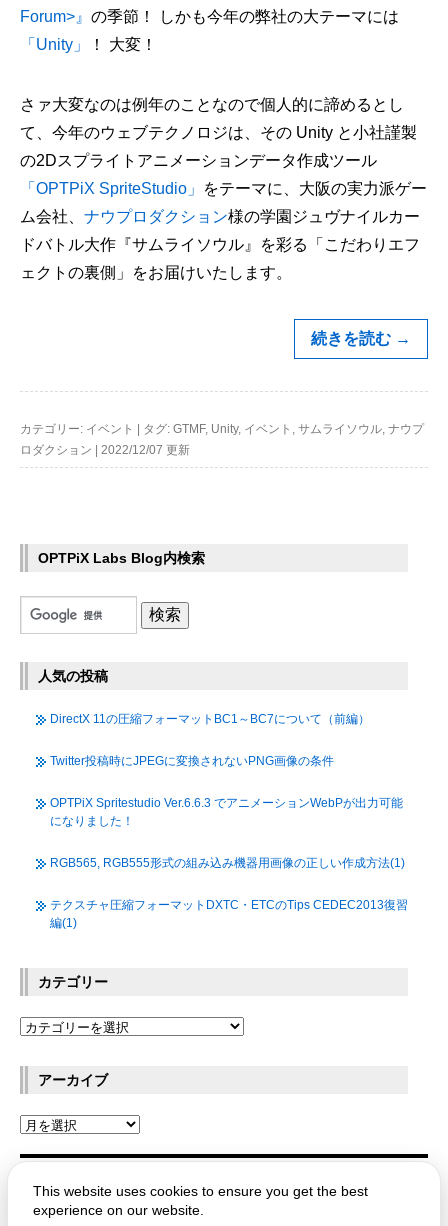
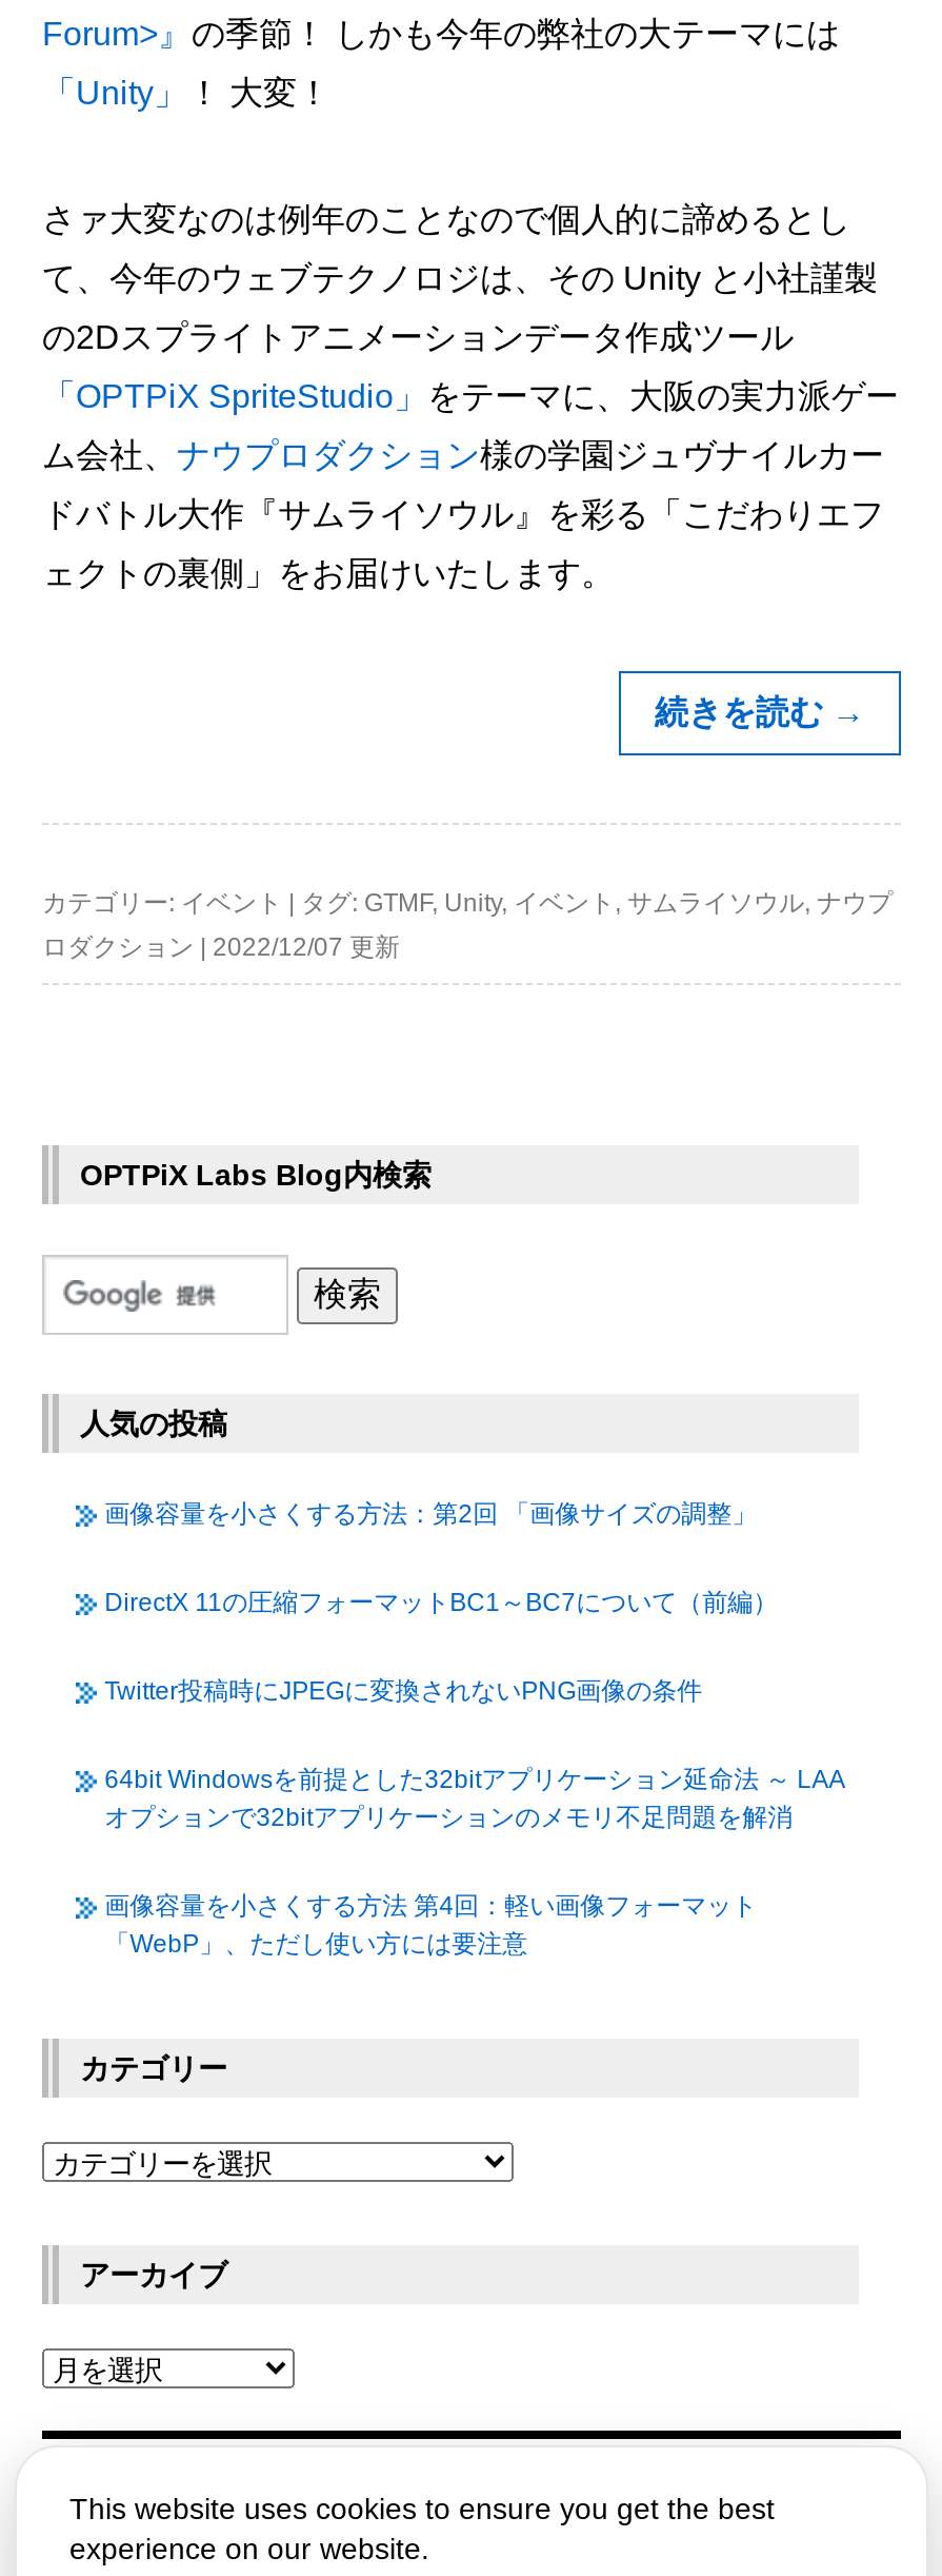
+ 画像容量を小さくする方法：第2回 「画像サイズの調整」

moved down: DirectX 11の圧縮フォーマットBC1～BC7について（前編） | Twitter投稿時にJPEGに変換されないPNG画像の条件

- OPTPiX Spritestudio Ver.6.6.3 でアニメーションWebPが出力可能
- になりました！
- RGB565, RGB555形式の組み込み機器用画像の正しい作成方法(1)
- テクスチャ圧縮フォーマットDXTC・ETCのTips CEDEC2013復習
- 編(1)
+ 64bit Windowsを前提とした32bitアプリケーション延命法 ～ LAA
+ オプションで32bitアプリケーションのメモリ不足問題を解消
+ 画像容量を小さくする方法 第4回：軽い画像フォーマット
+ 「WebP」、ただし使い方には要注意
